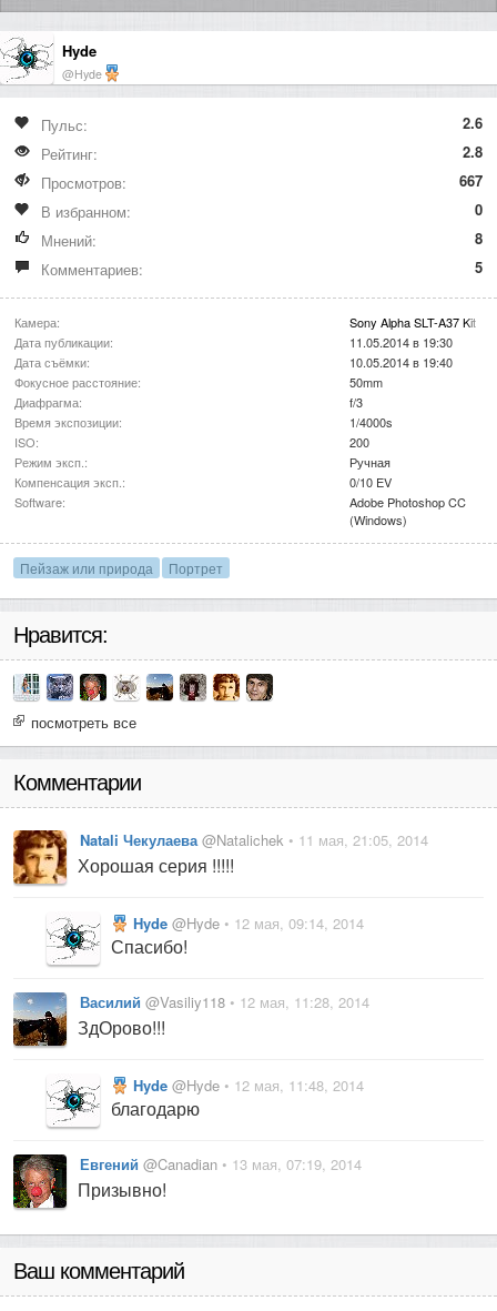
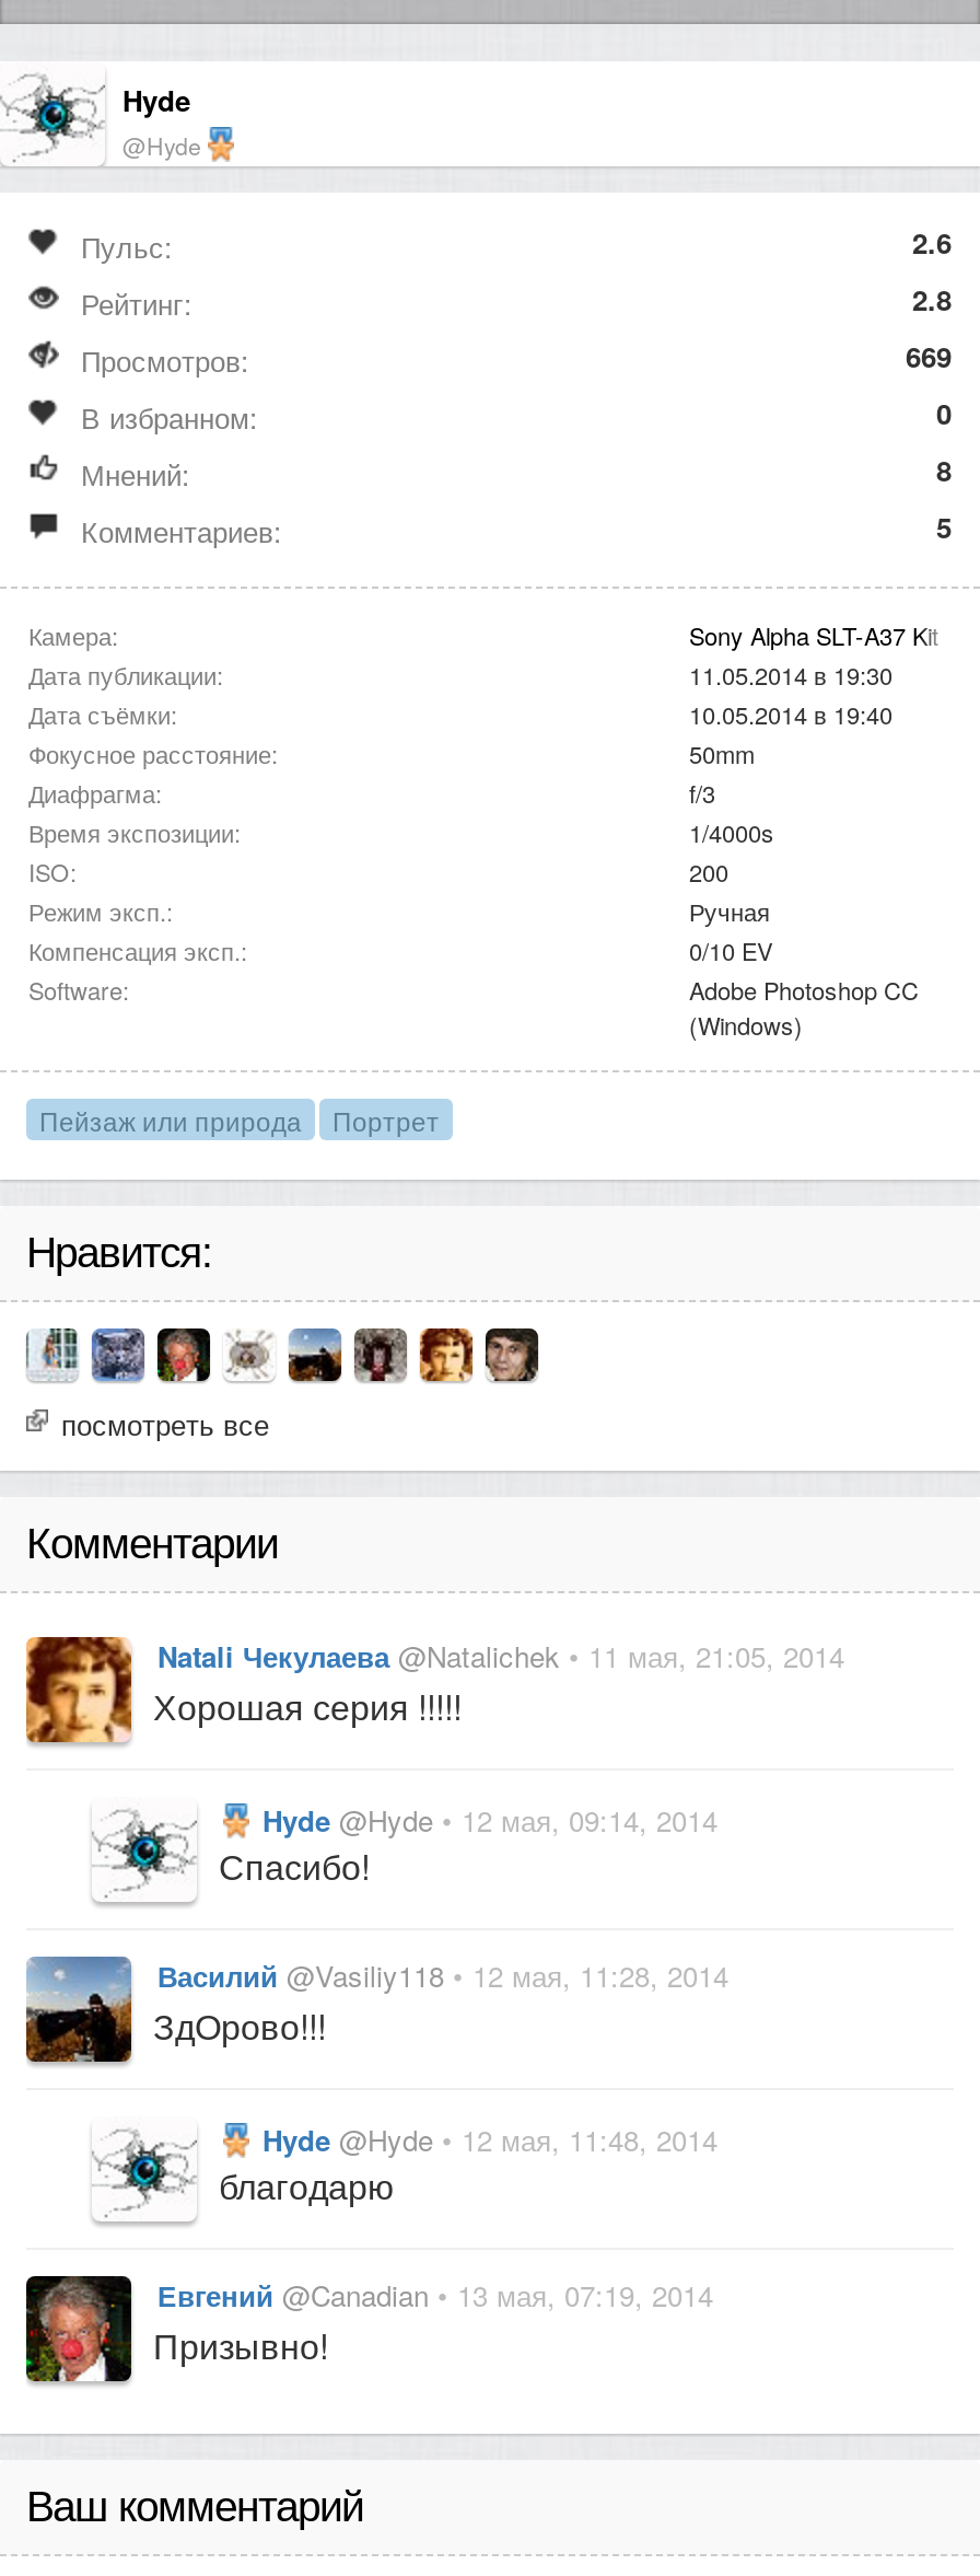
- 667
+ 669
